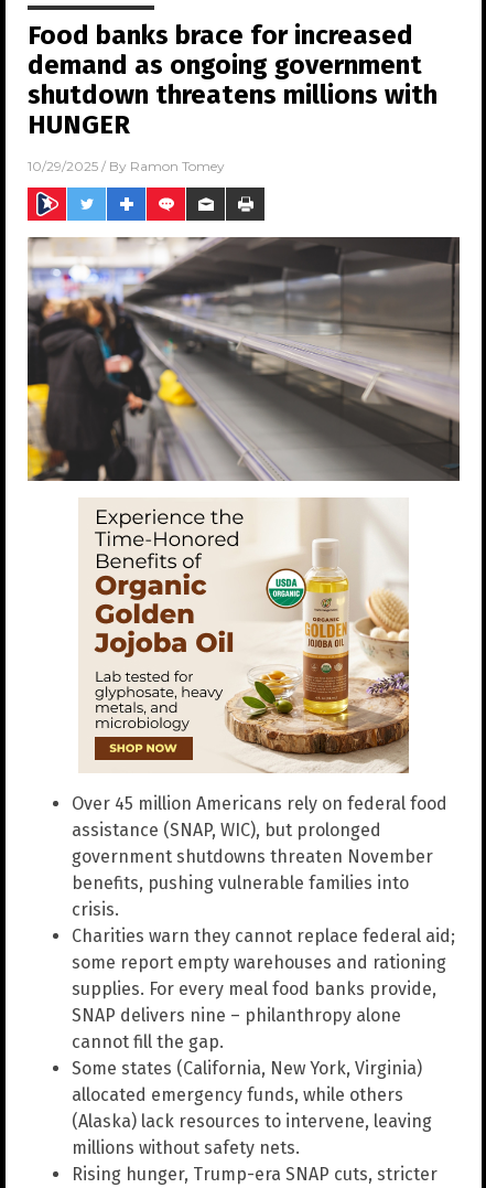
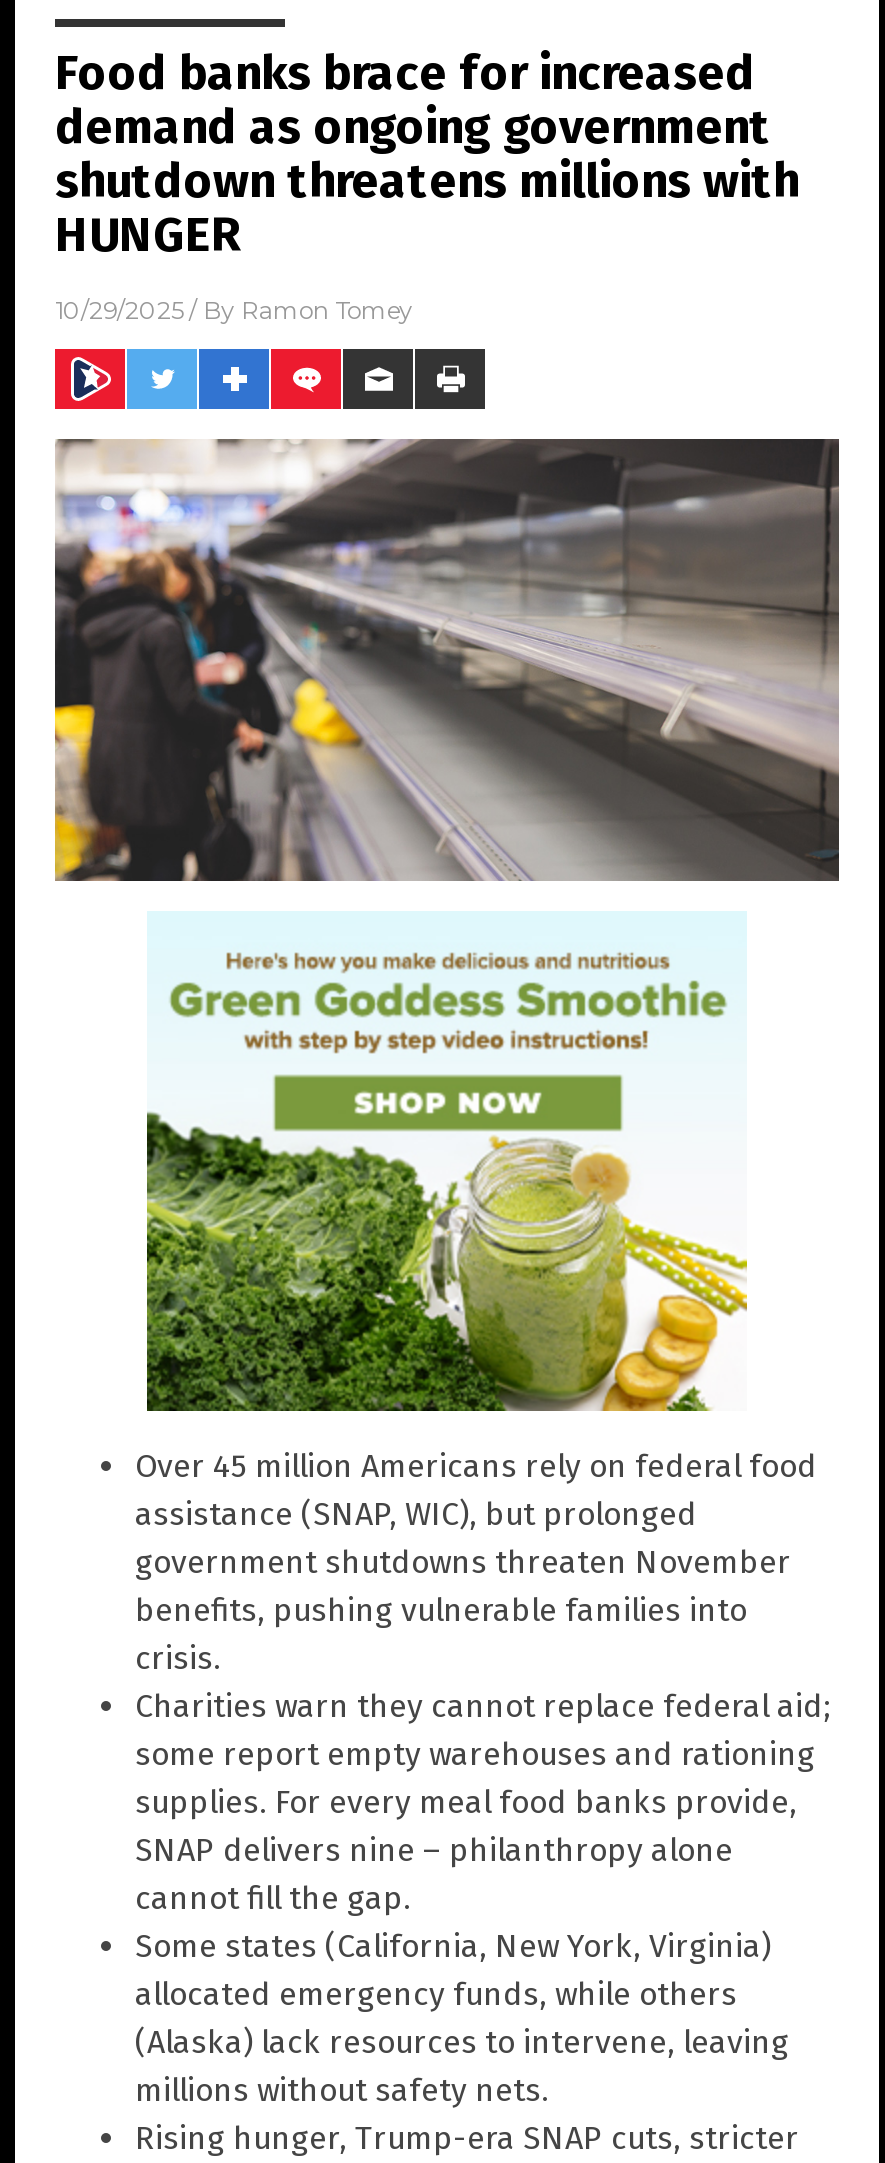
- [image]
+ [image]
